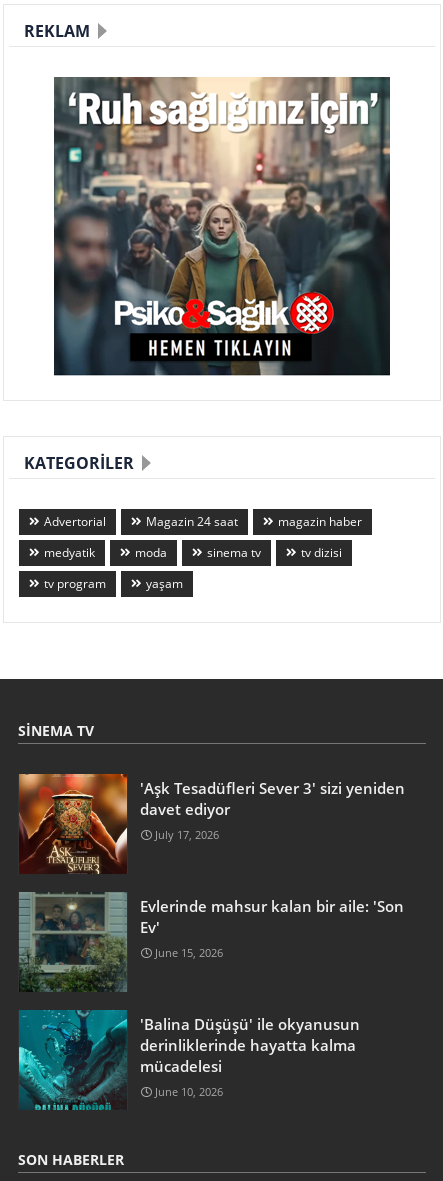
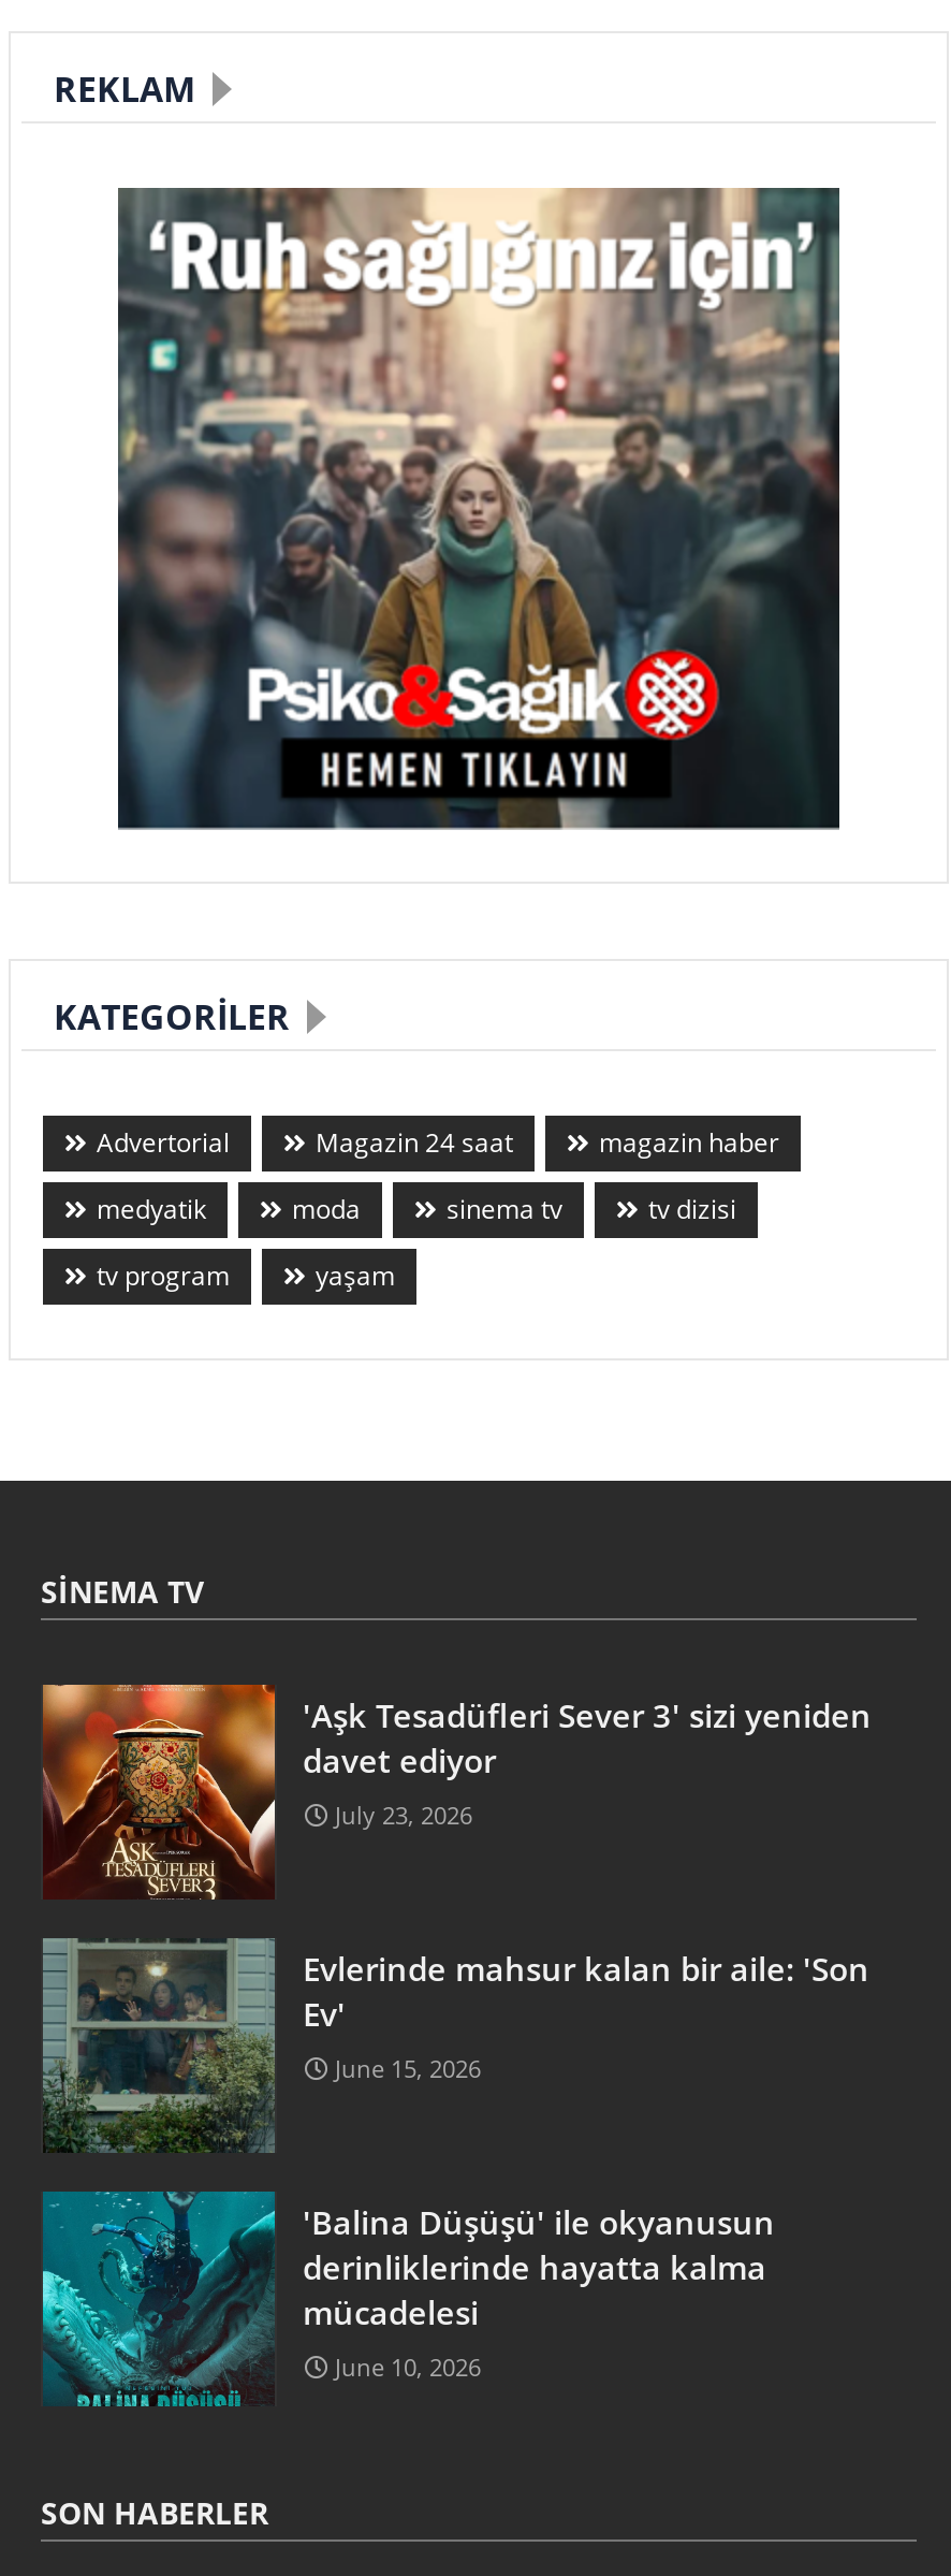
- July 17, 2026
+ July 23, 2026
